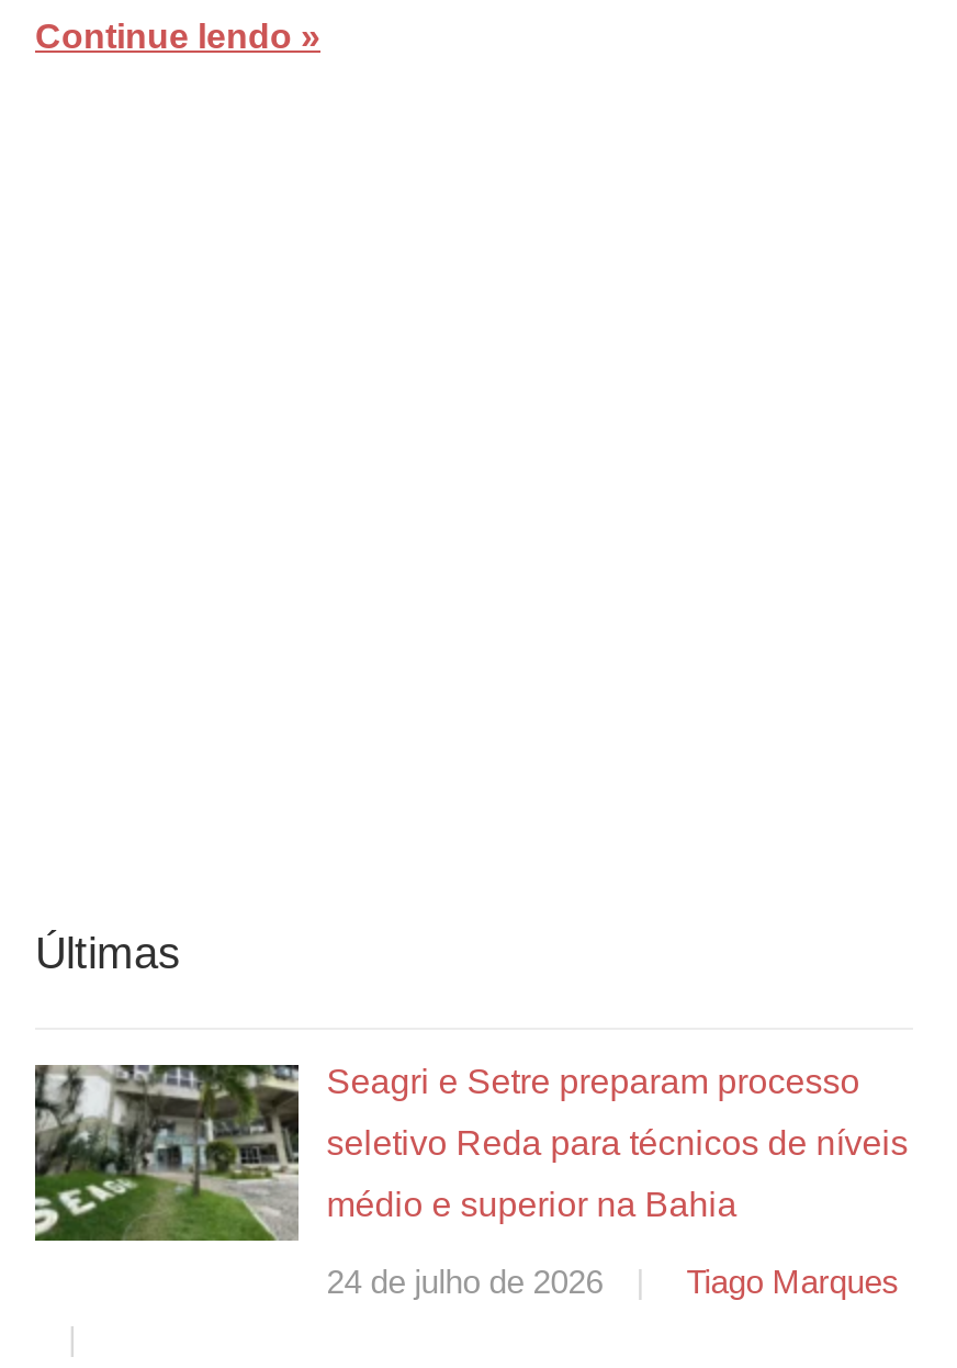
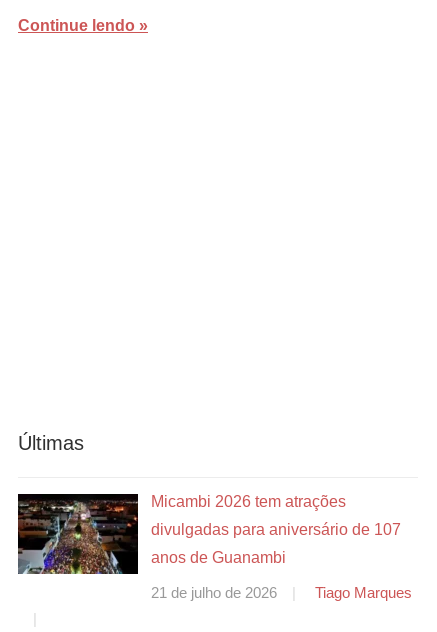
- [image]
- Seagri e Setre preparam processo
+ [image]
+ Micambi 2026 tem atrações

- seletivo Reda para técnicos de níveis
+ divulgadas para aniversário de 107

- médio e superior na Bahia
+ anos de Guanambi

- 24 de julho de 2026
+ 21 de julho de 2026
